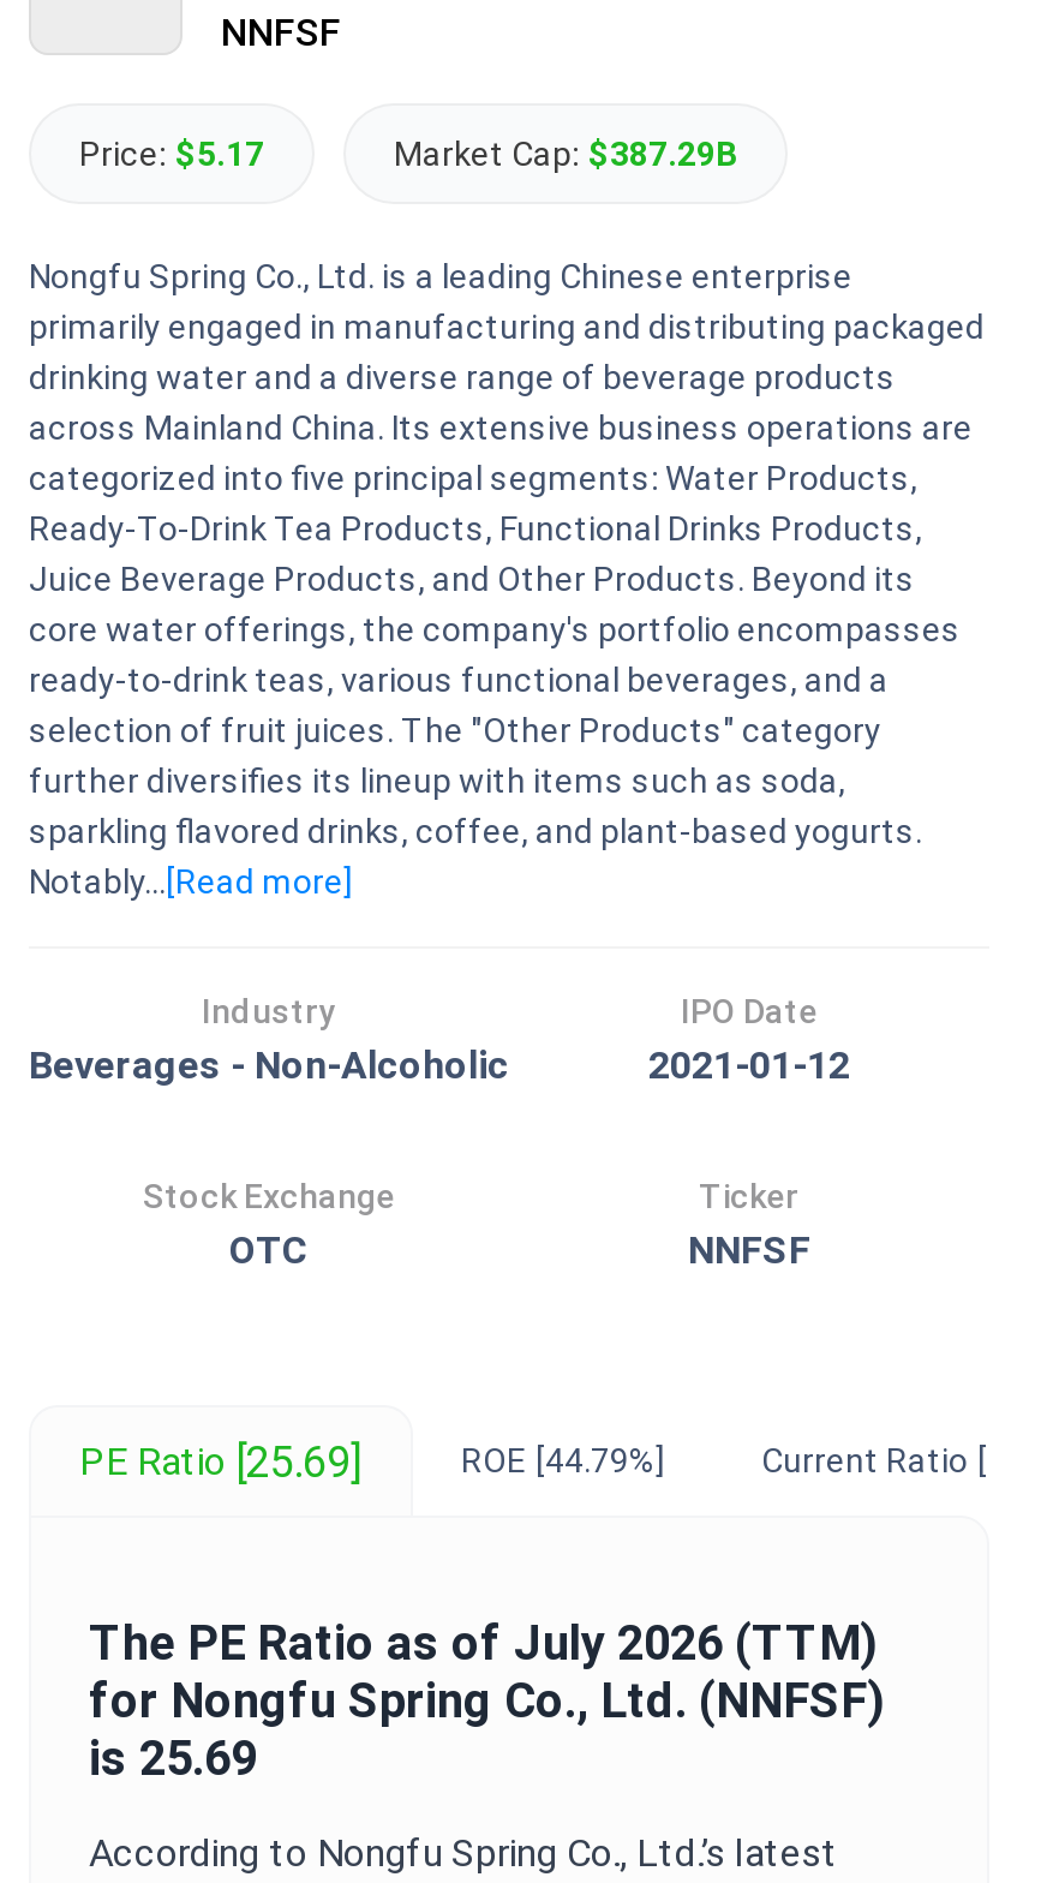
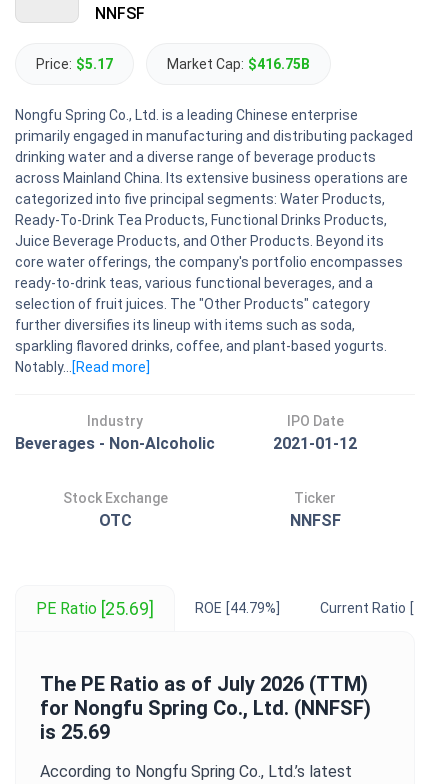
- Market Cap: $387.29B
+ Market Cap: $416.75B
